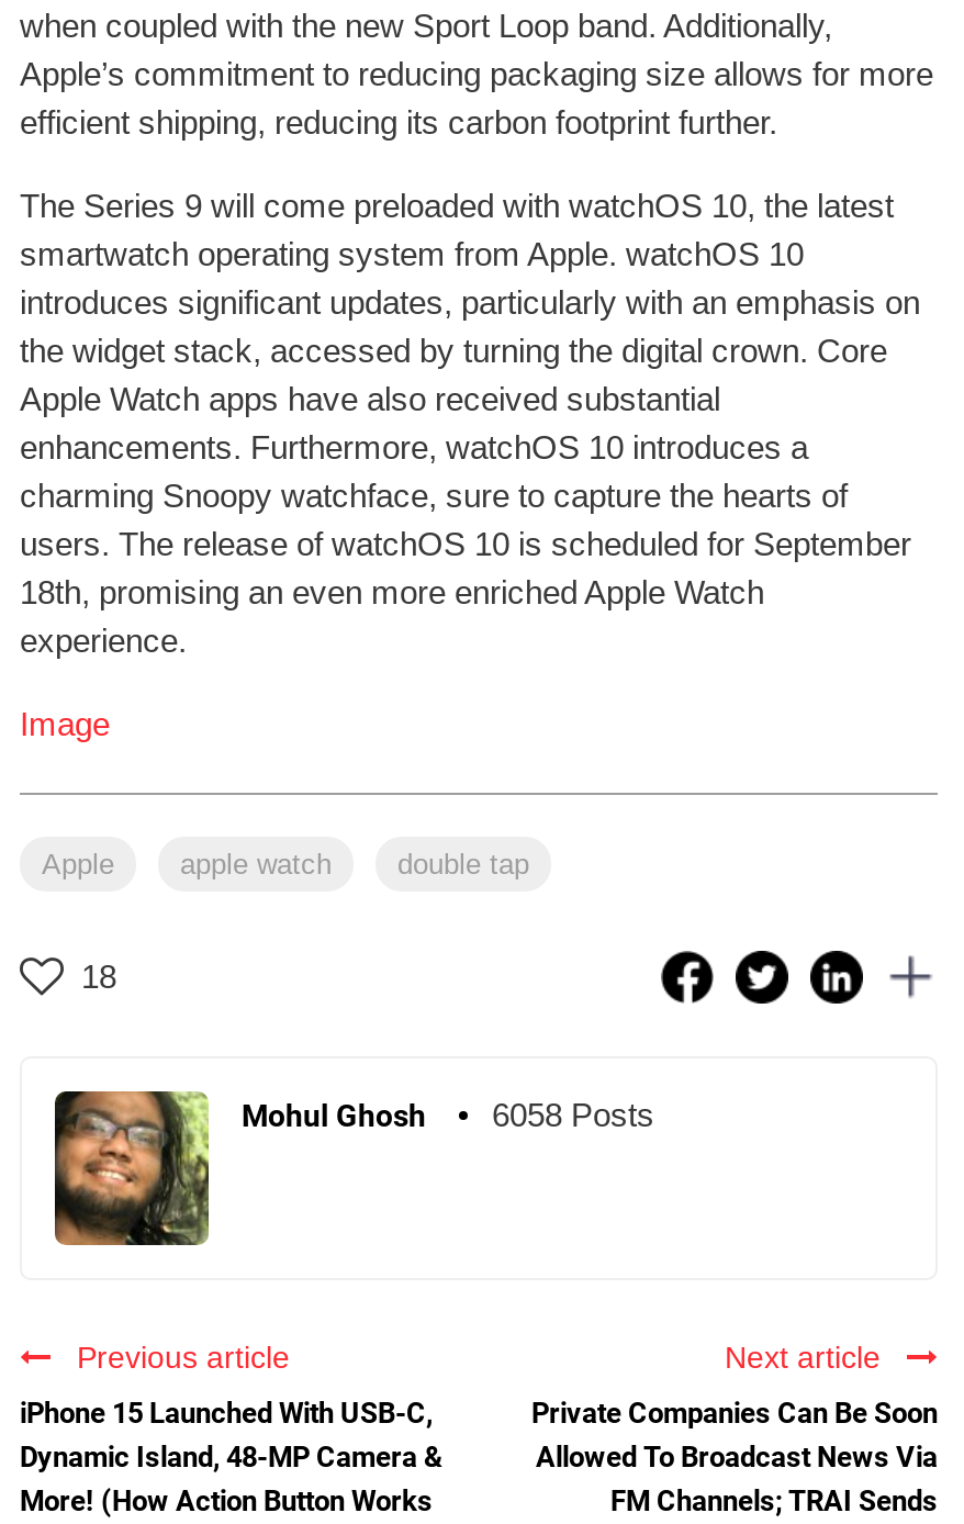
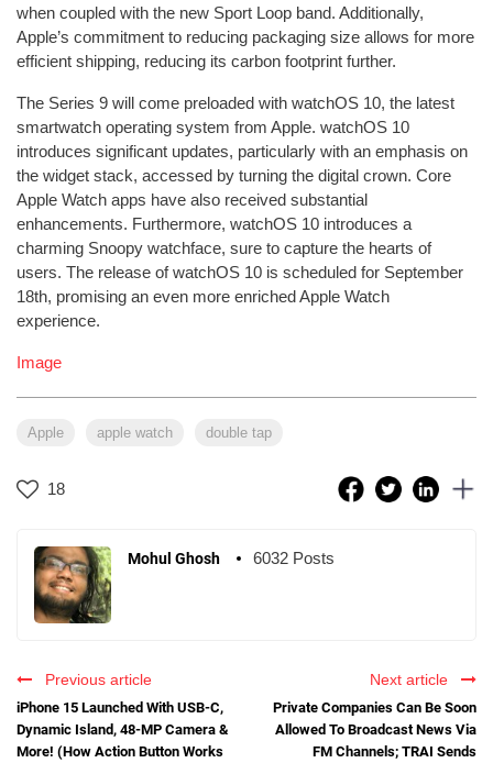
- Mohul Ghosh 6058 Posts
+ Mohul Ghosh 6032 Posts
